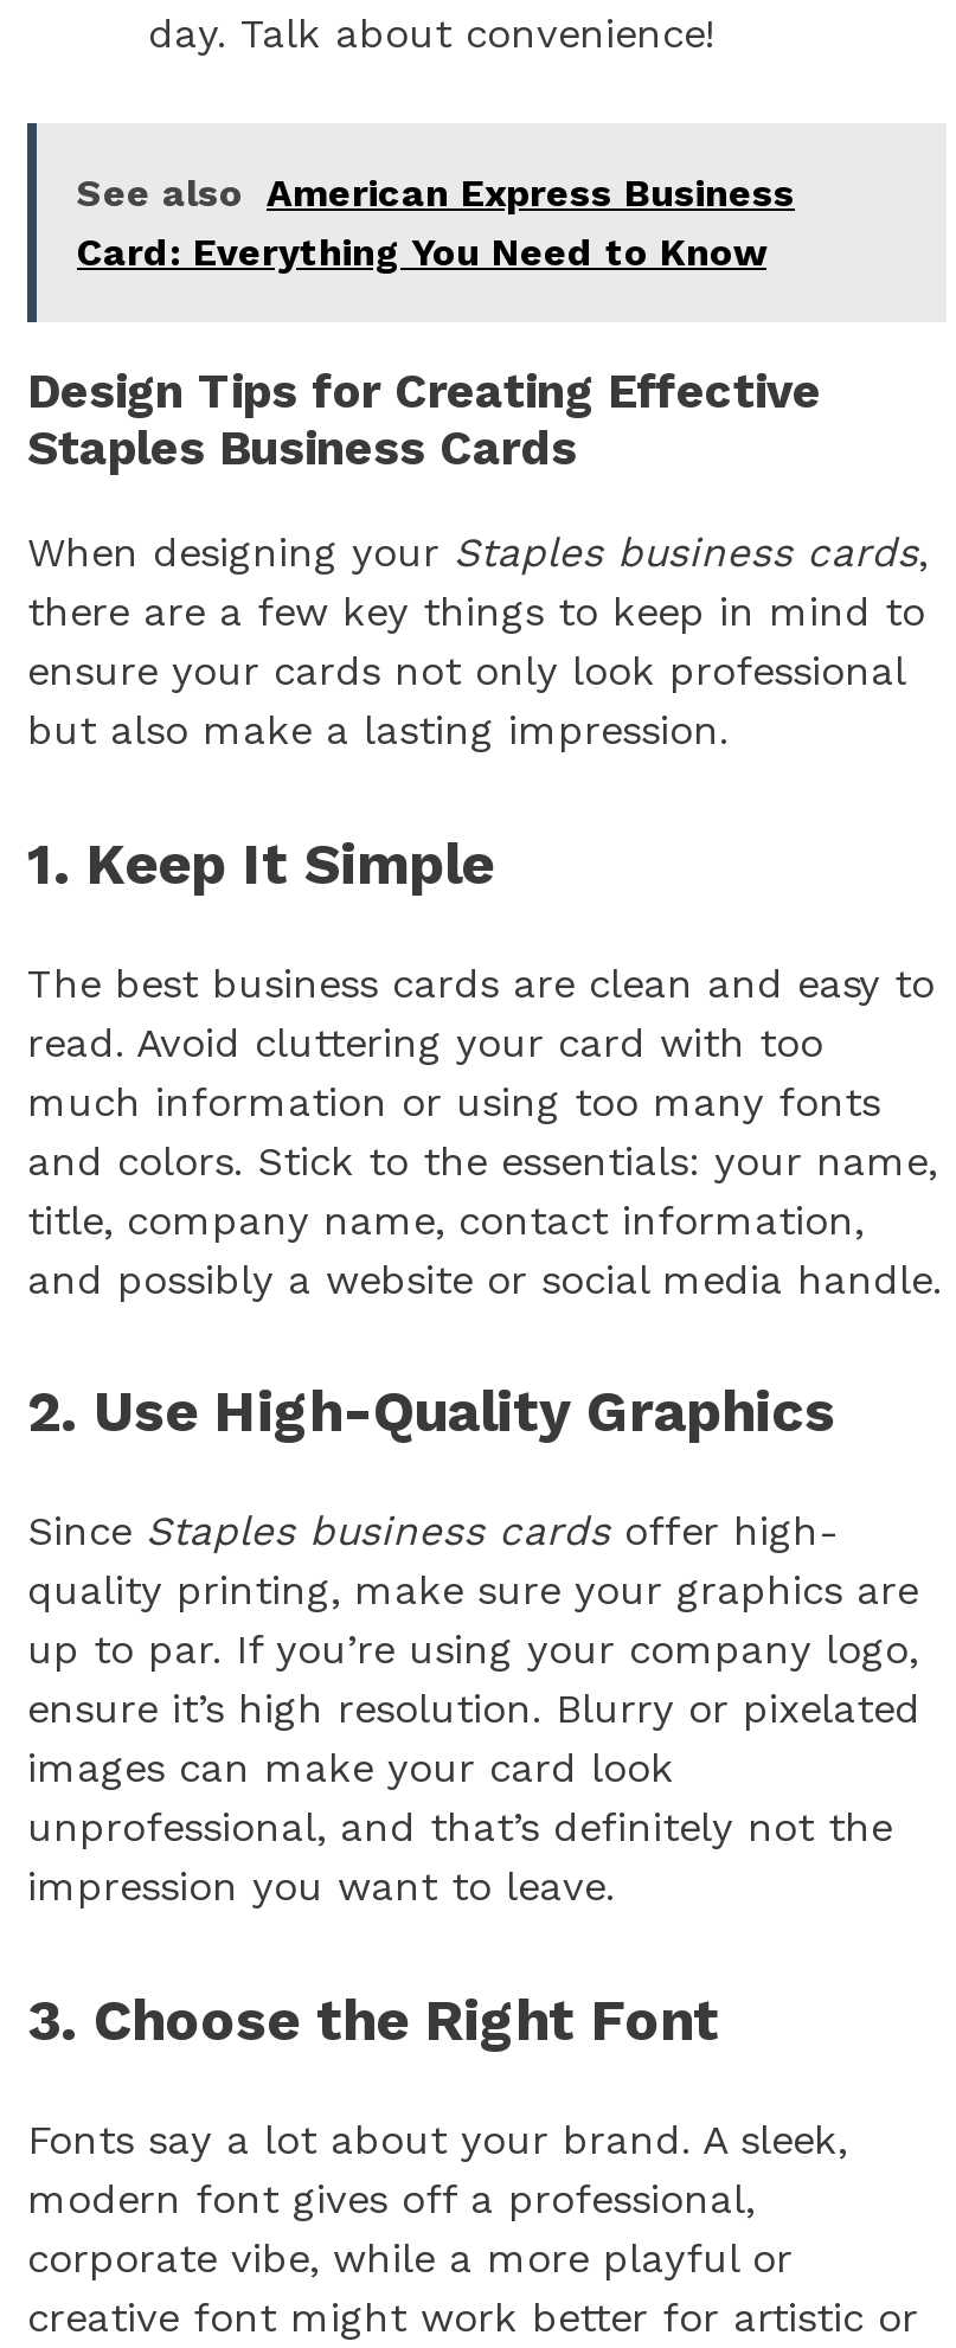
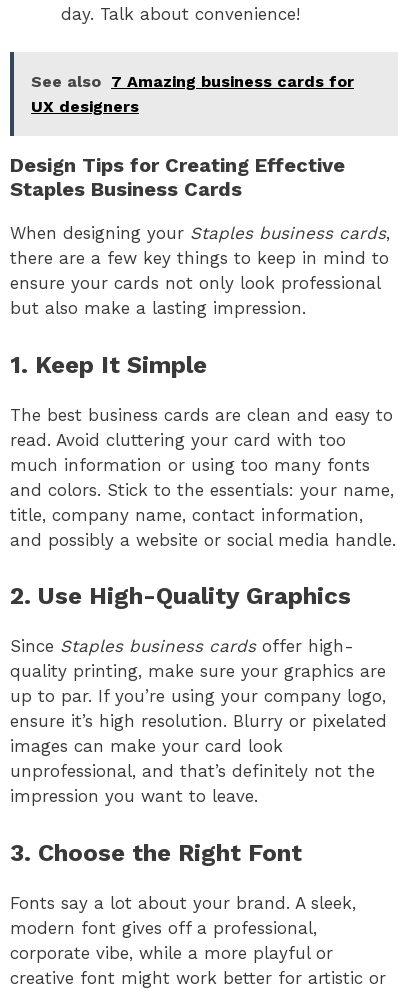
- See also American Express Business
- Card: Everything You Need to Know
+ See also 7 Amazing business cards for
+ UX designers
